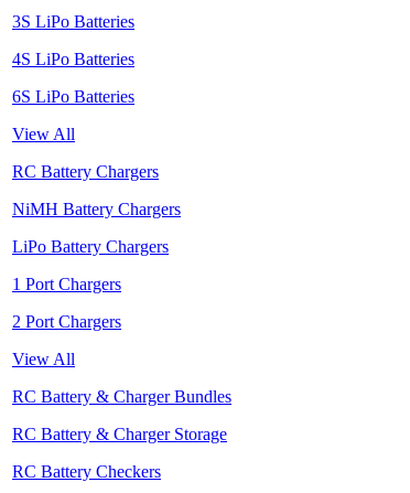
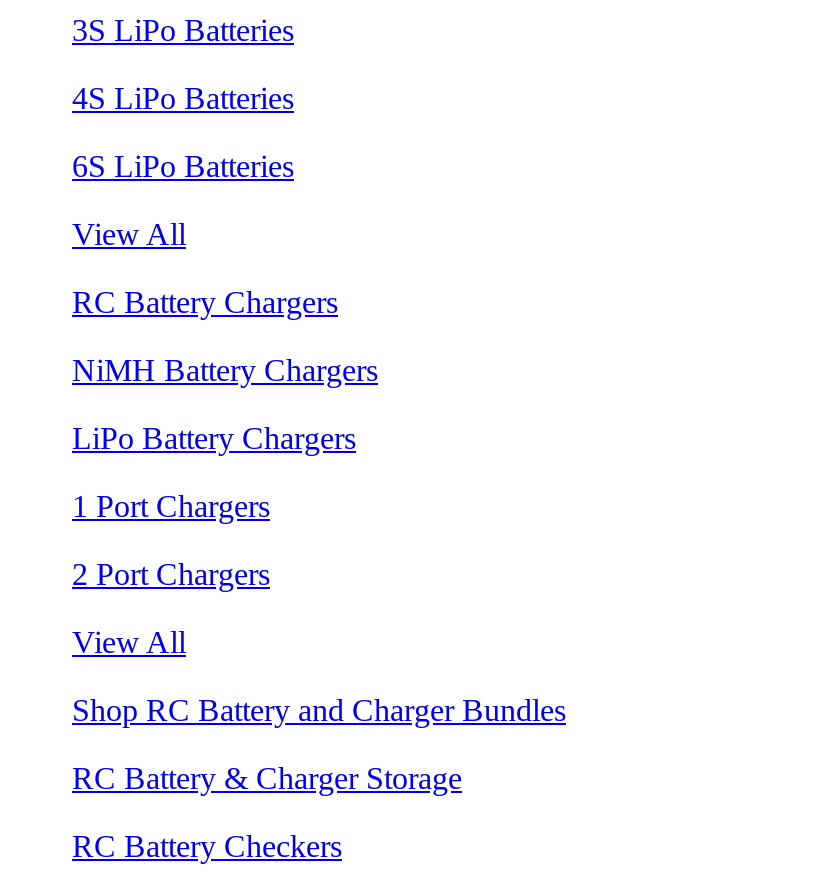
- RC Battery & Charger Bundles
+ Shop RC Battery and Charger Bundles
